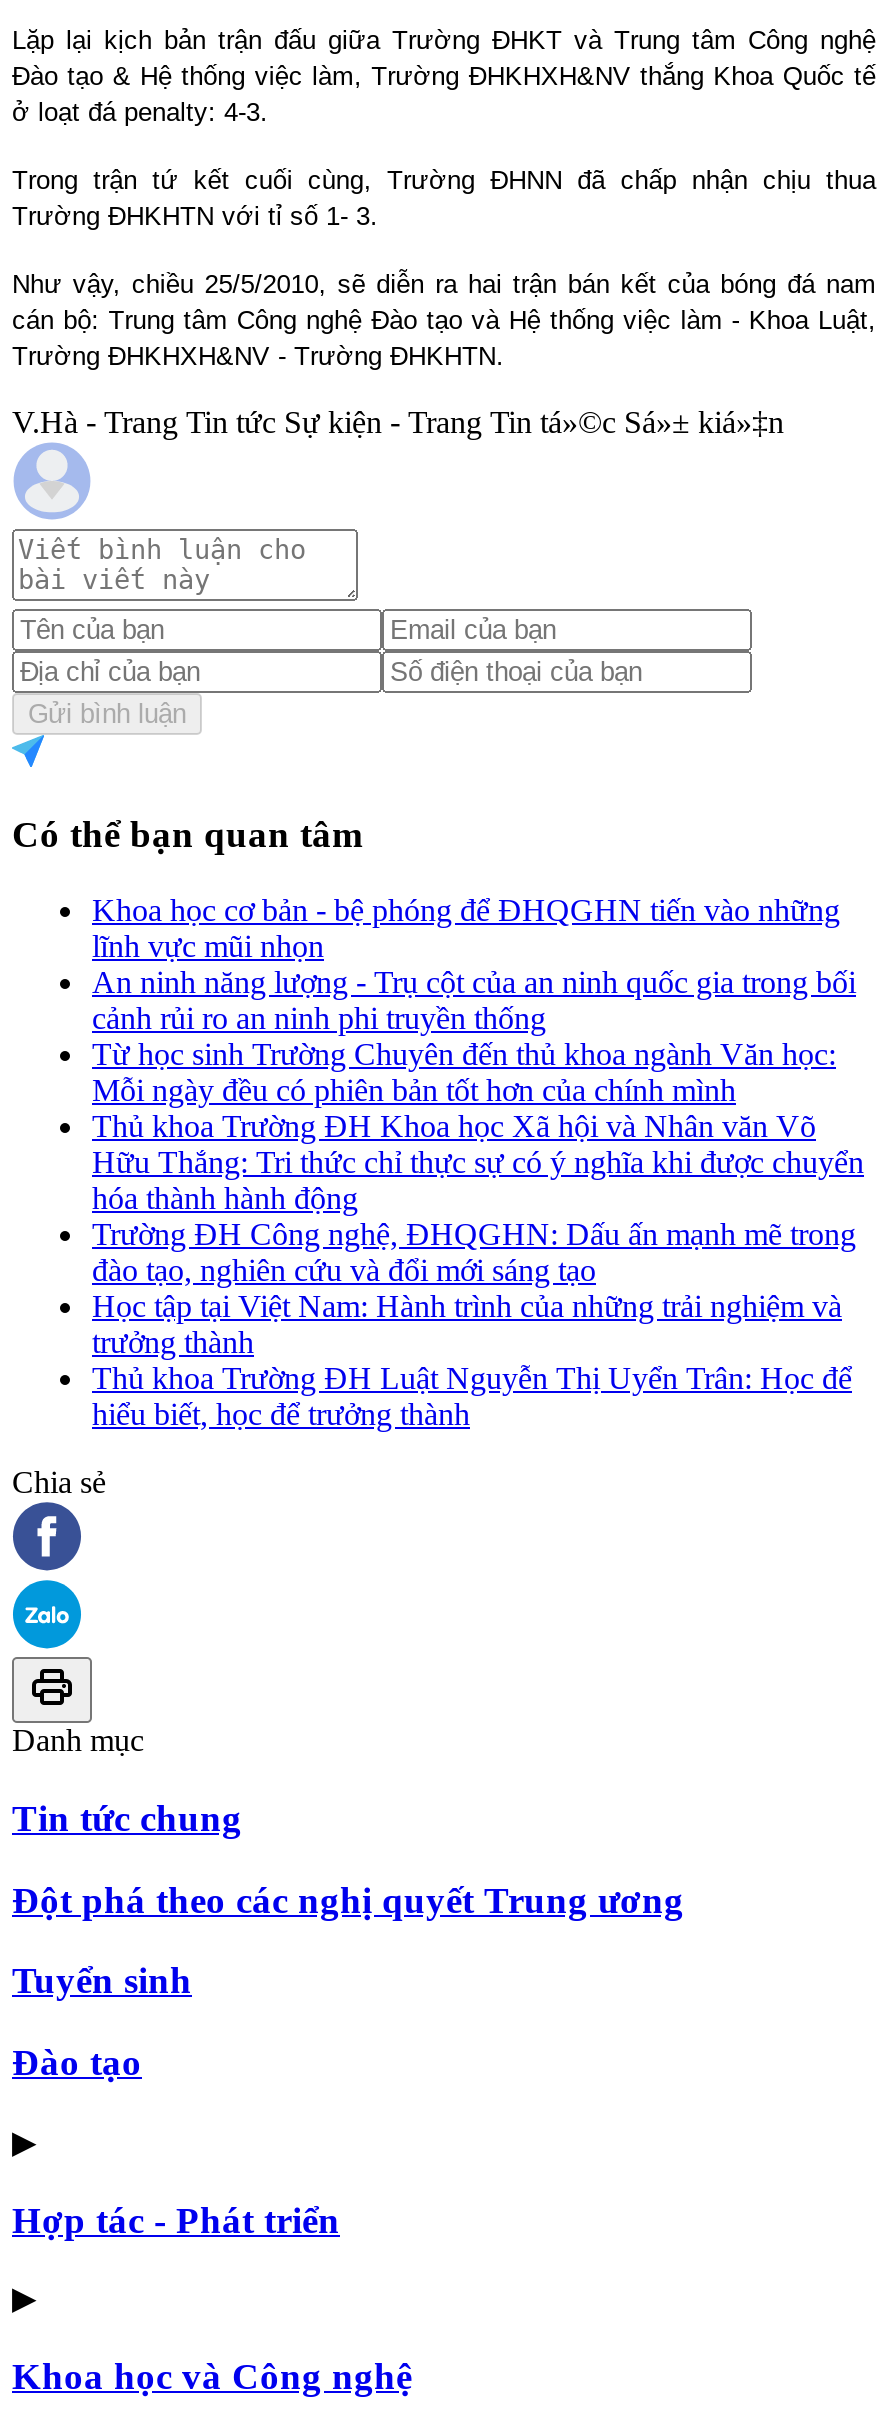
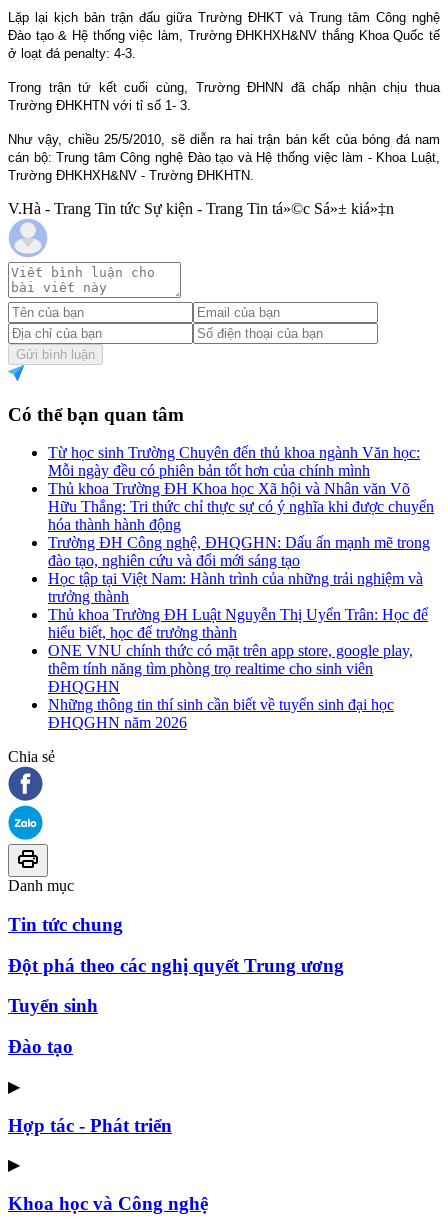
- Khoa học cơ bản - bệ phóng để ĐHQGHN tiến vào những
- lĩnh vực mũi nhọn
- An ninh năng lượng - Trụ cột của an ninh quốc gia trong bối
- cảnh rủi ro an ninh phi truyền thống

moved up: Từ học sinh Trường Chuyên đến thủ khoa ngành Văn học: | Mỗi ngày đều có phiên bản tốt hơn của chính mình | Thủ khoa Trường ĐH Khoa học Xã hội và Nhân văn Võ | ... | Thủ khoa Trường ĐH Luật Nguyễn Thị Uyển Trân: Học để | hiểu biết, học để trưởng thành

+ ONE VNU chính thức có mặt trên app store, google play,
+ thêm tính năng tìm phòng trọ realtime cho sinh viên
+ ĐHQGHN
+ Những thông tin thí sinh cần biết về tuyển sinh đại học
+ ĐHQGHN năm 2026
